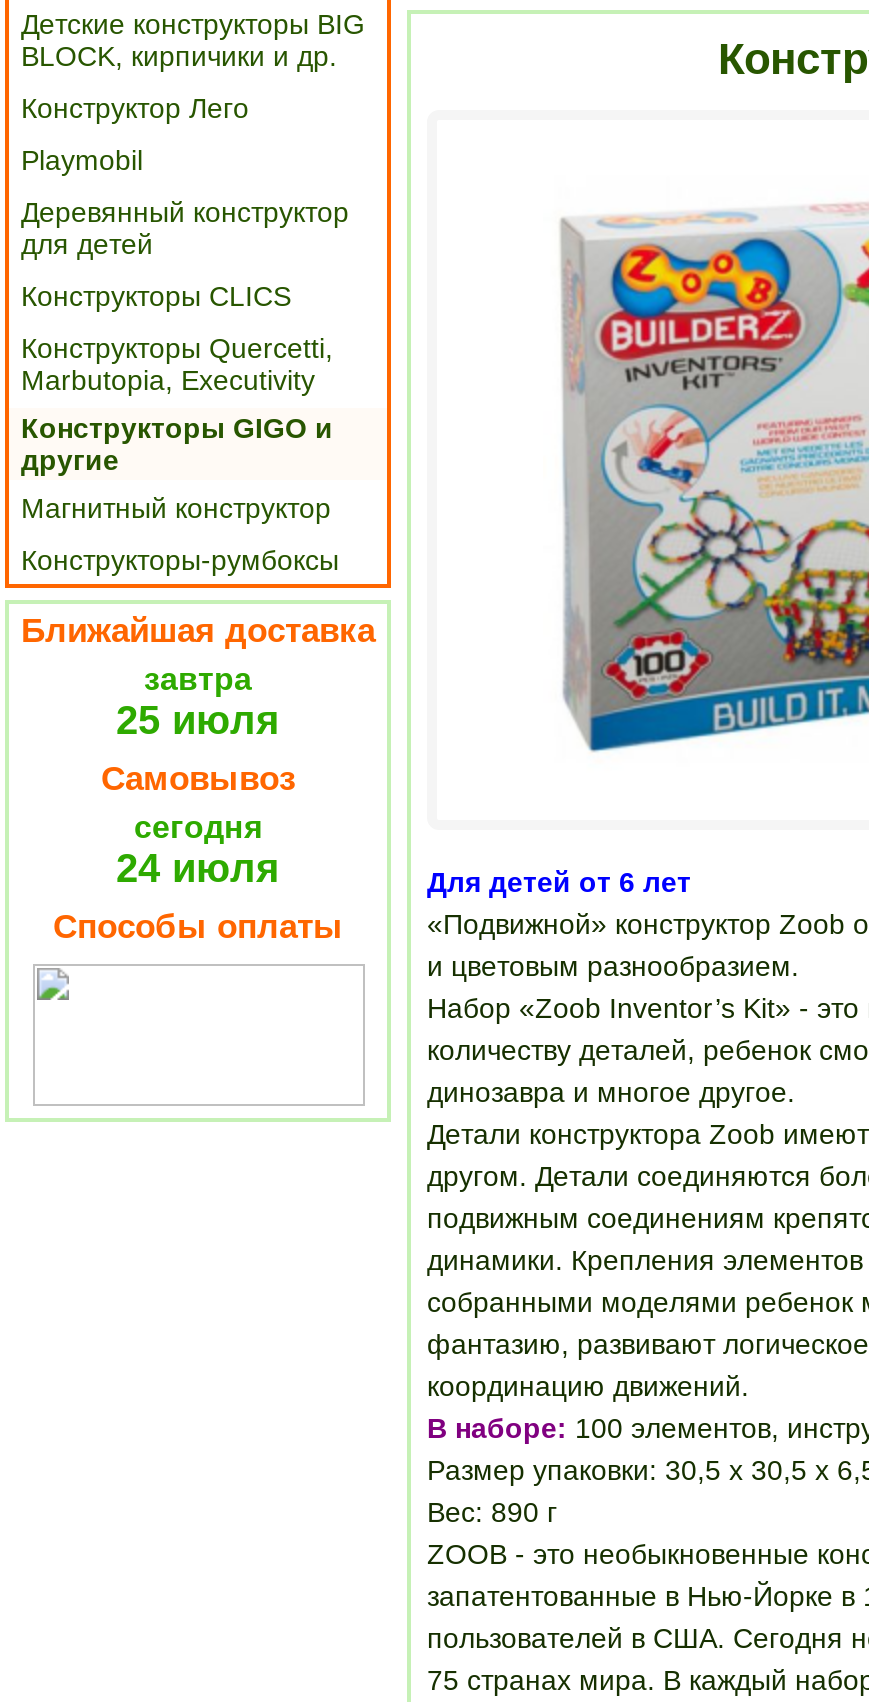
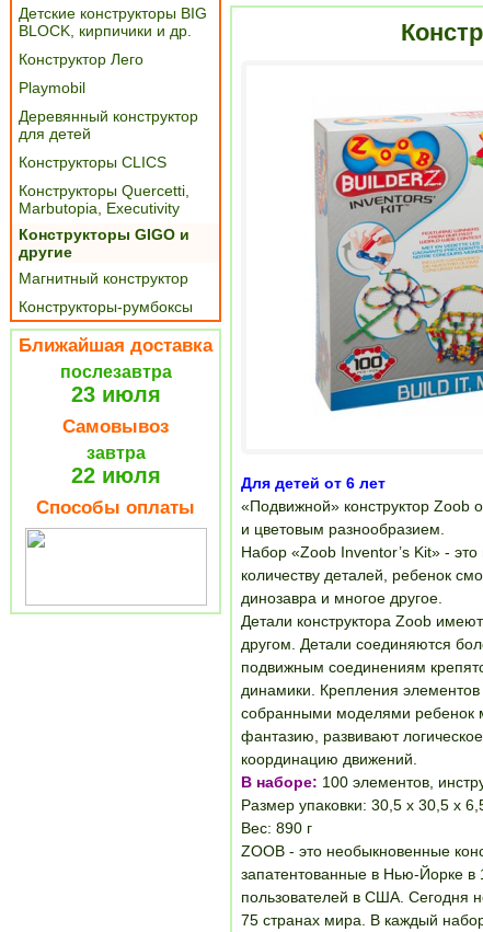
- завтра
- 25 июля
+ послезавтра
+ 23 июля

- сегодня
- 24 июля
+ завтра
+ 22 июля
